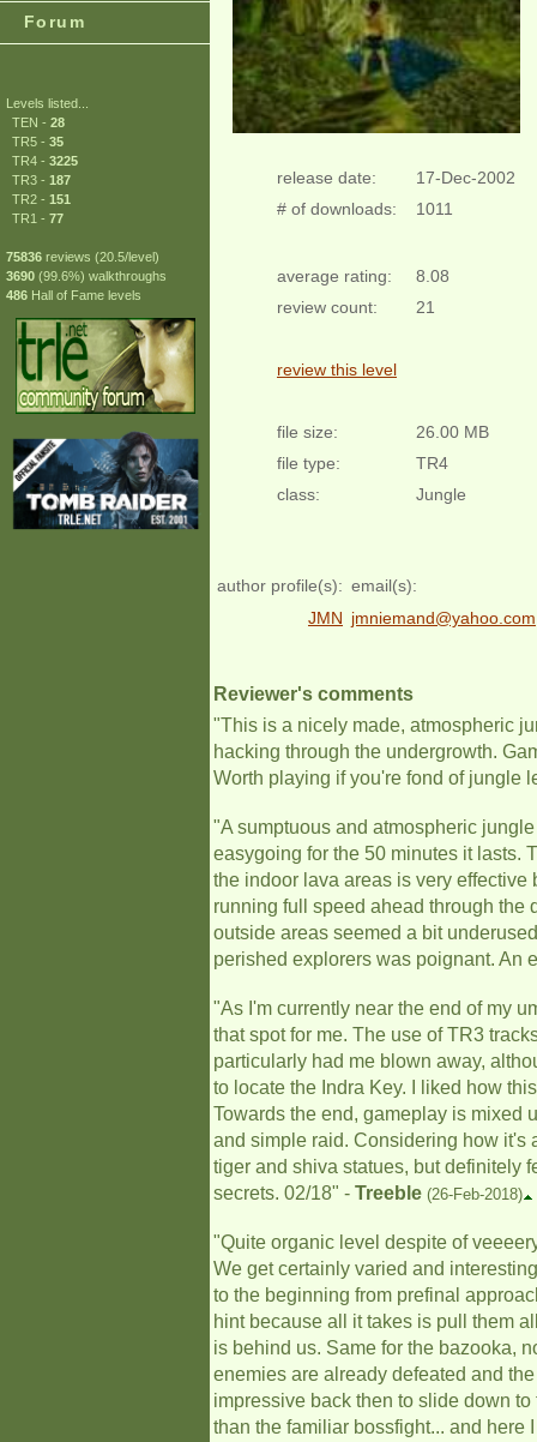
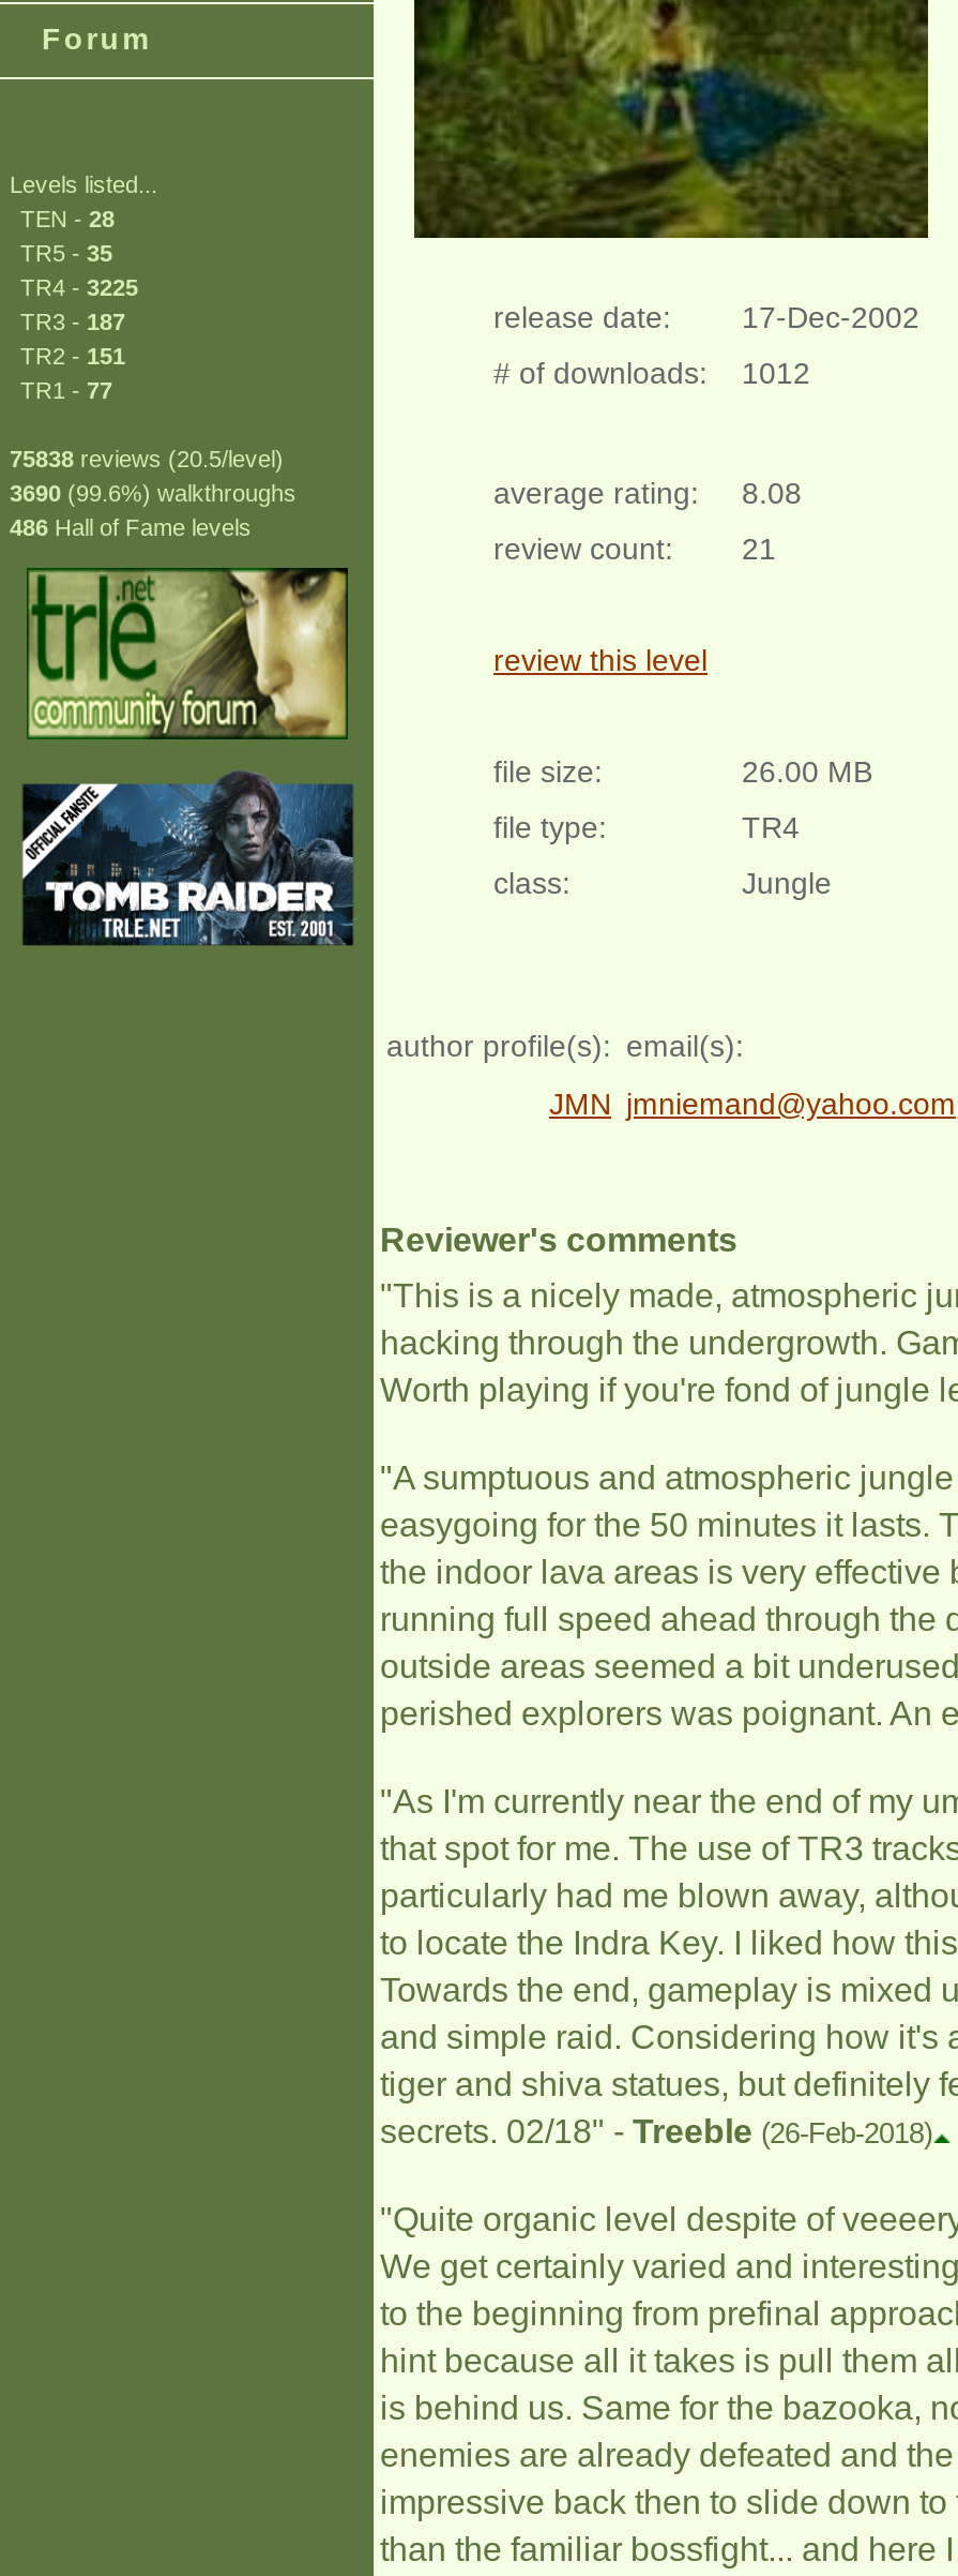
- # of downloads: 1011
+ # of downloads: 1012

- 75836 reviews (20.5/level)
+ 75838 reviews (20.5/level)
